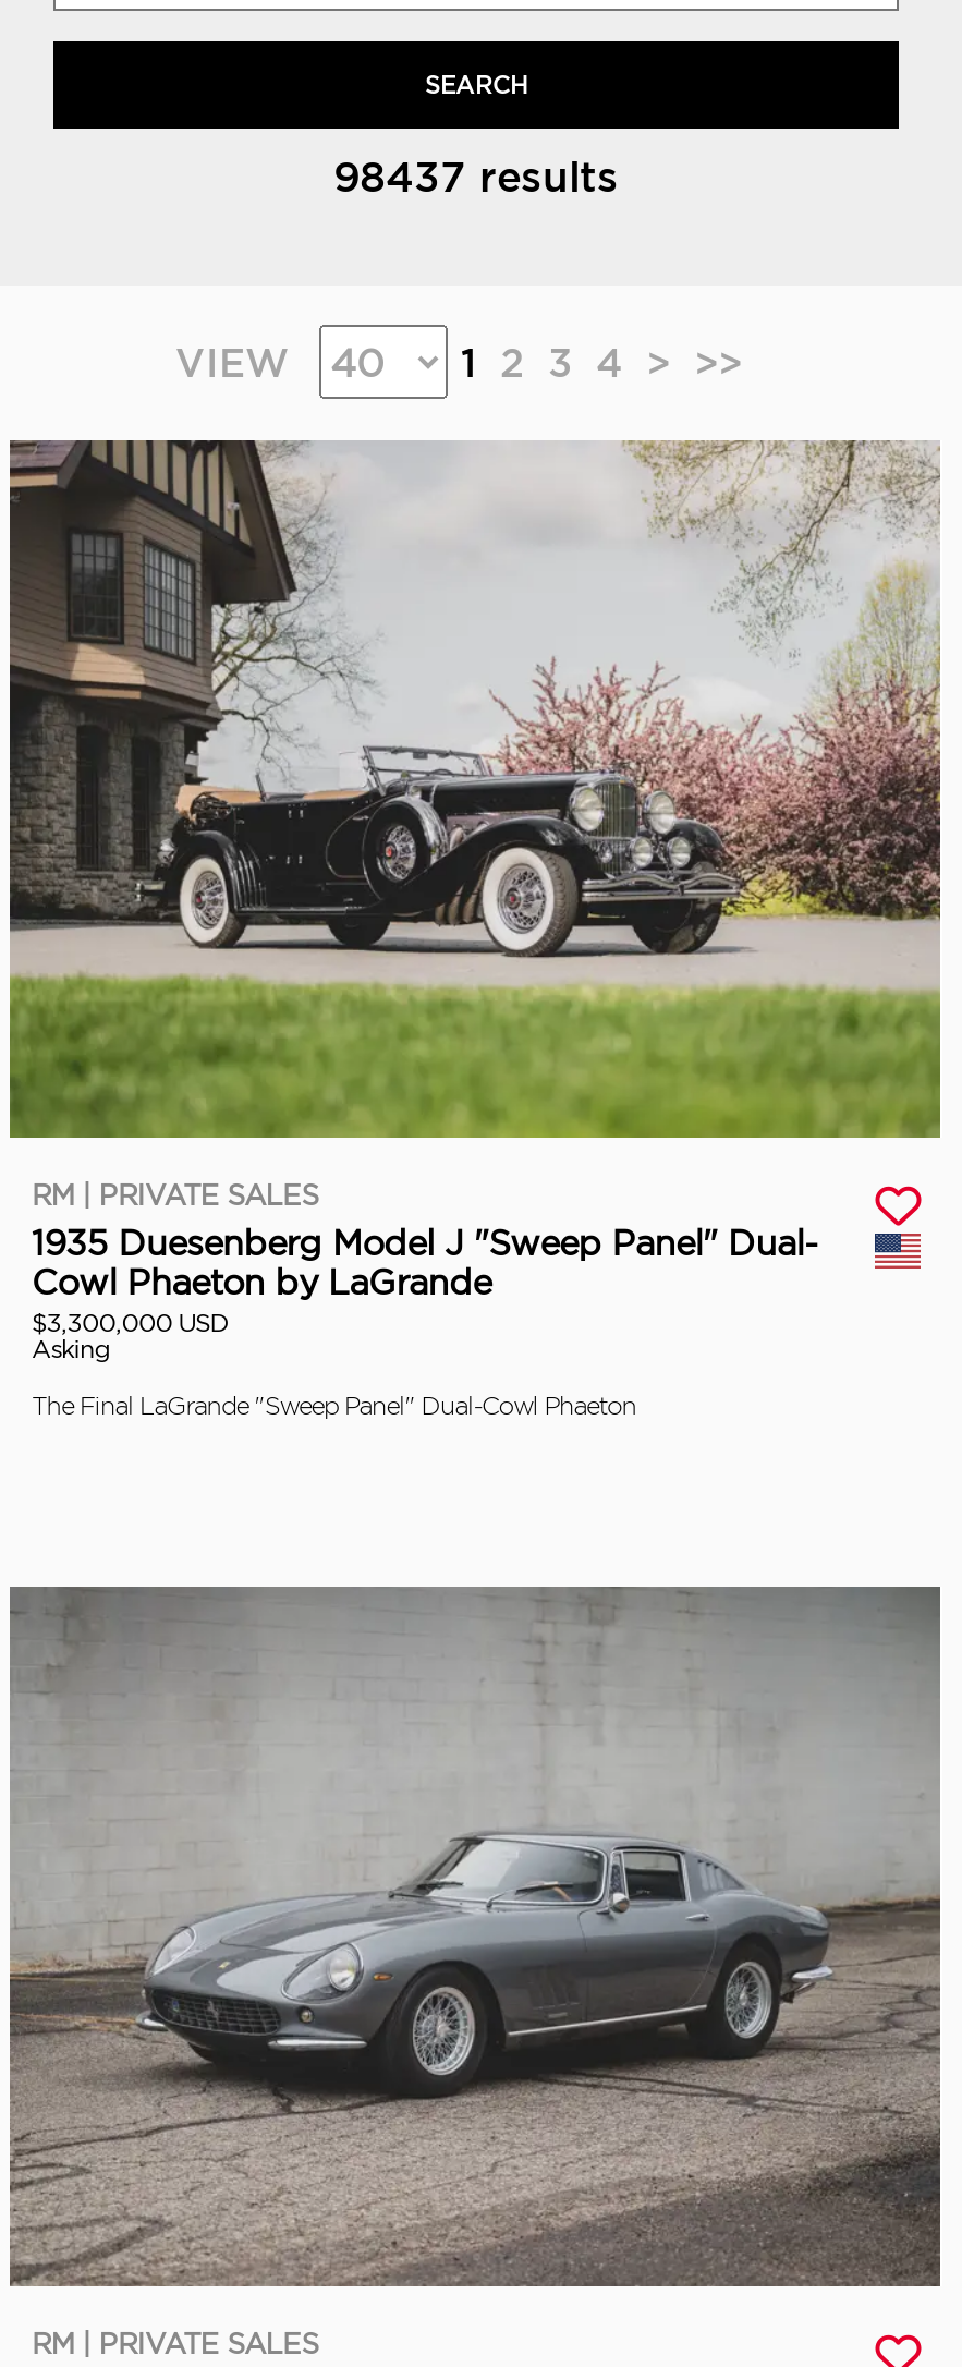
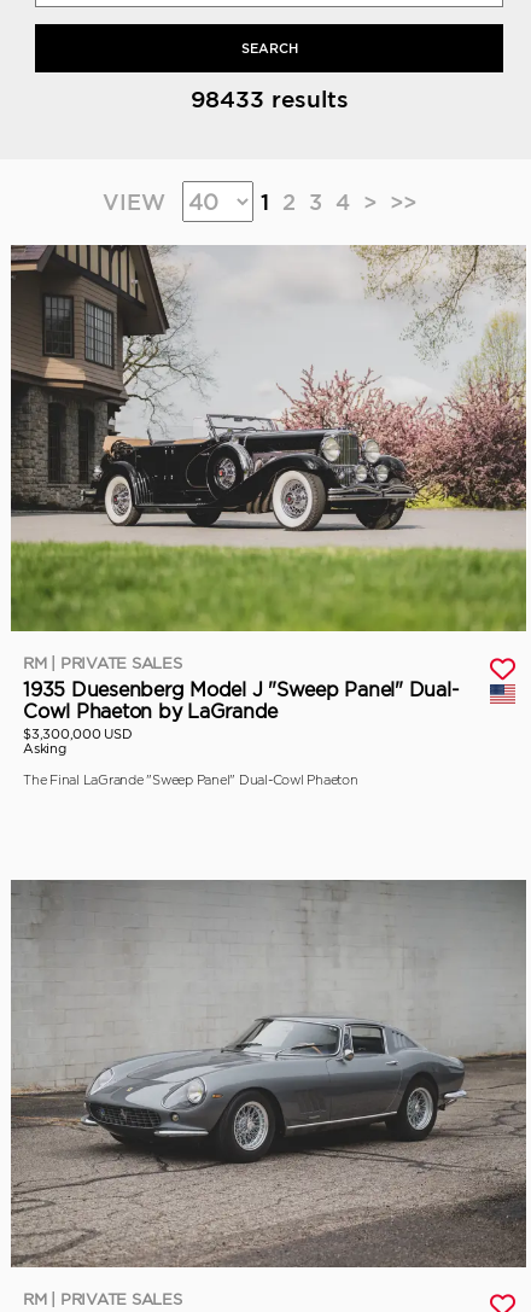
- 98437 results
+ 98433 results
